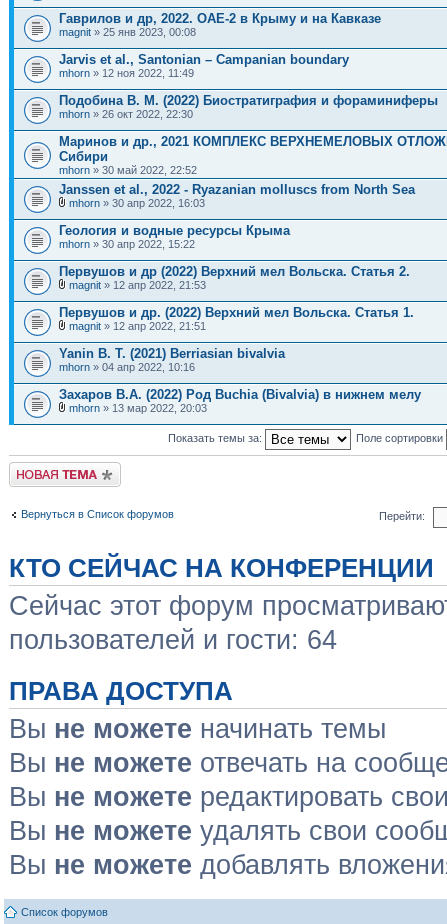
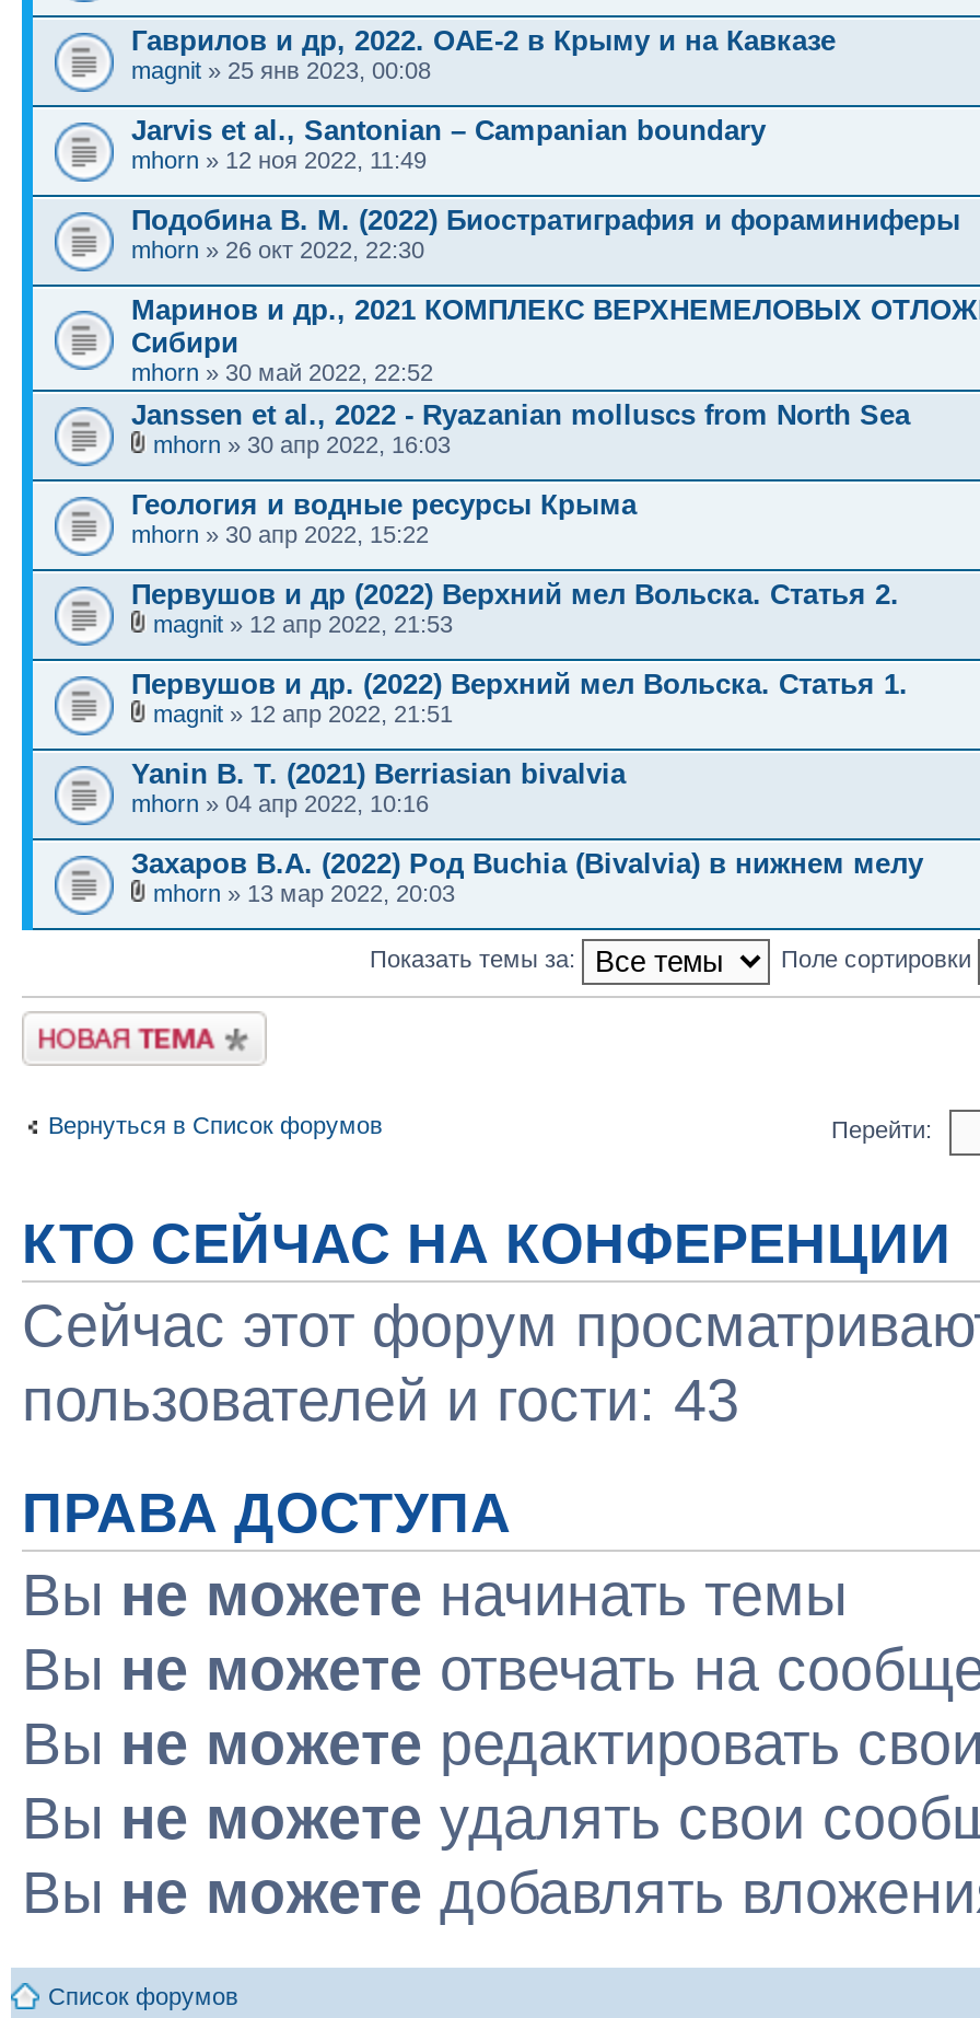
- пользователей и гости: 64
+ пользователей и гости: 43
